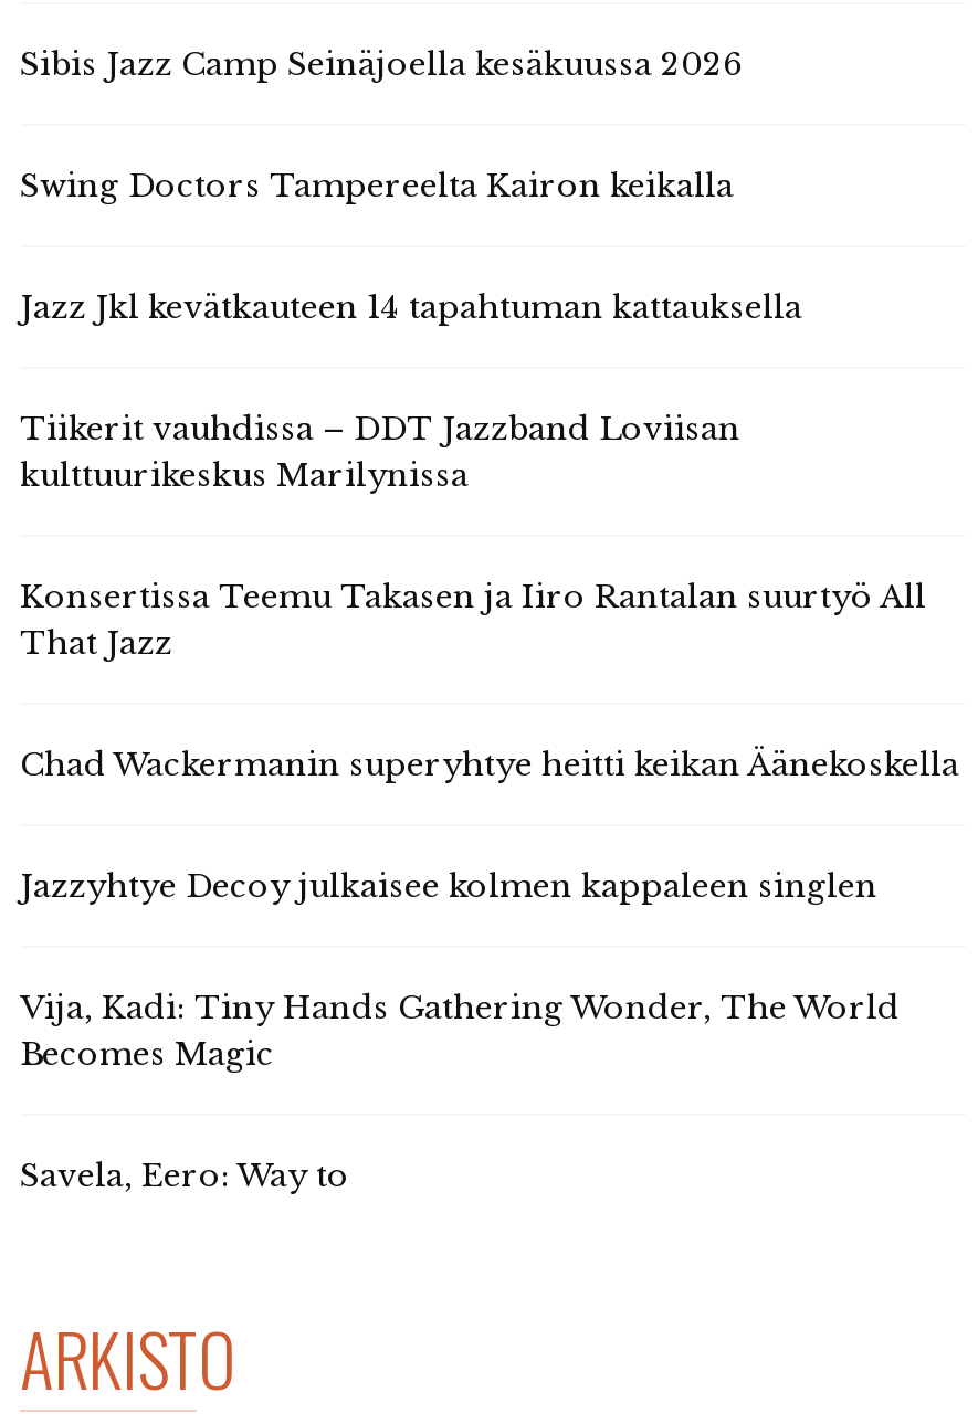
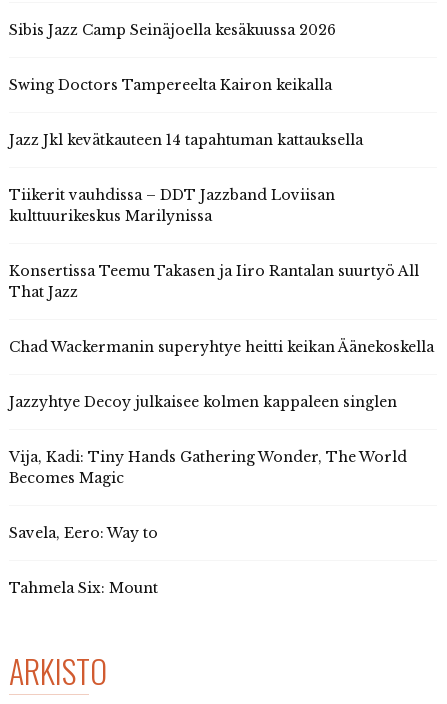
+ Tahmela Six: Mount
